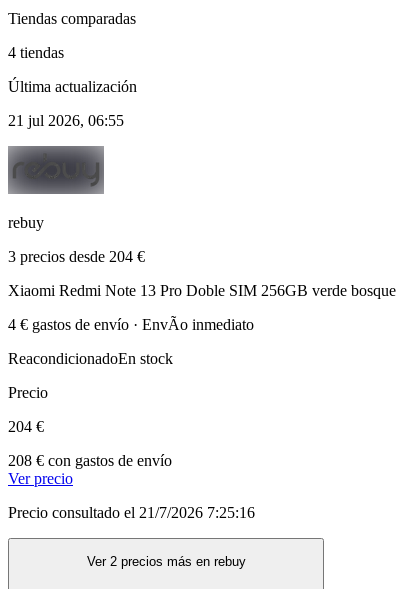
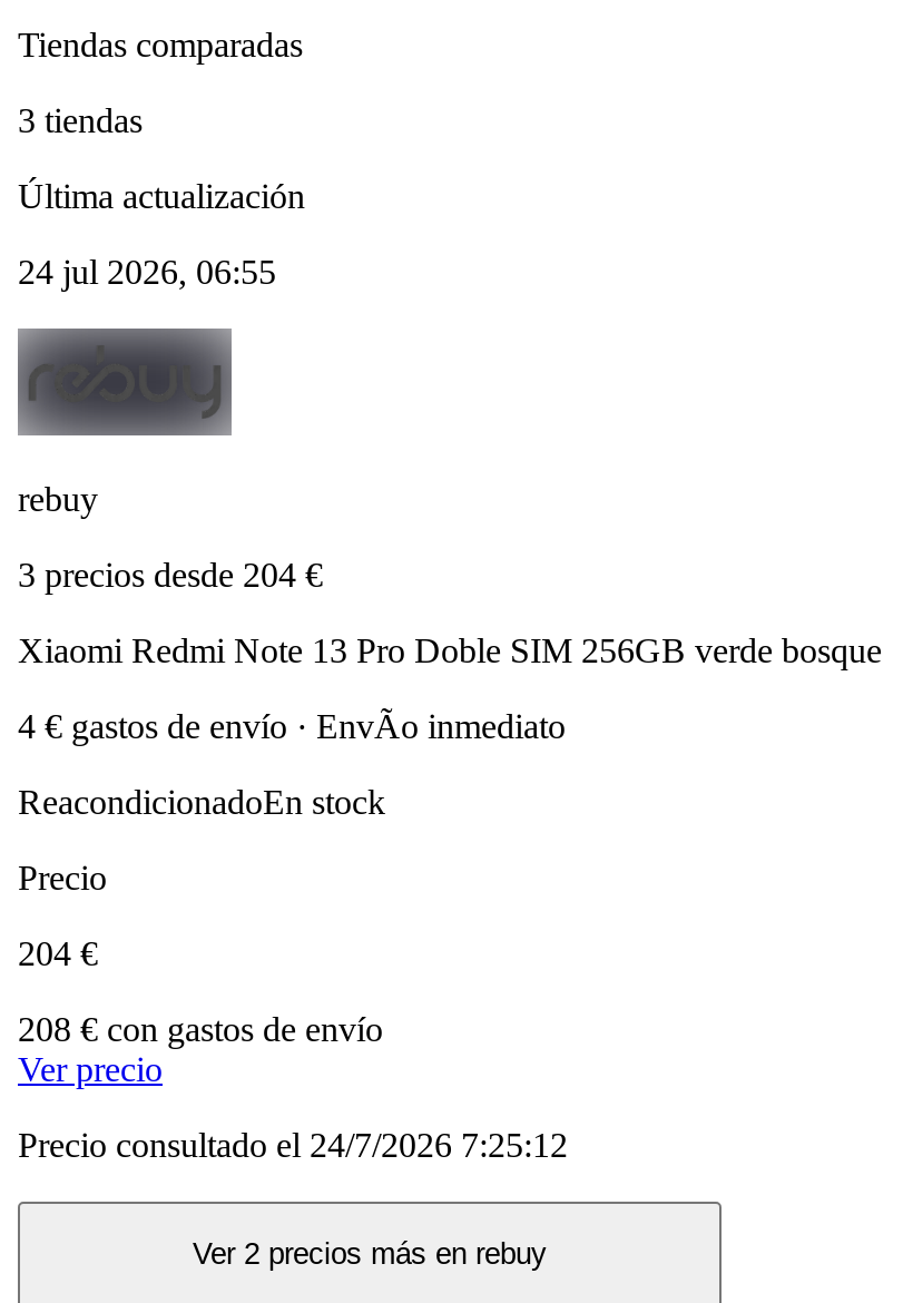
- 4 tiendas
+ 3 tiendas

- 21 jul 2026, 06:55
+ 24 jul 2026, 06:55

- Precio consultado el 21/7/2026 7:25:16
+ Precio consultado el 24/7/2026 7:25:12
